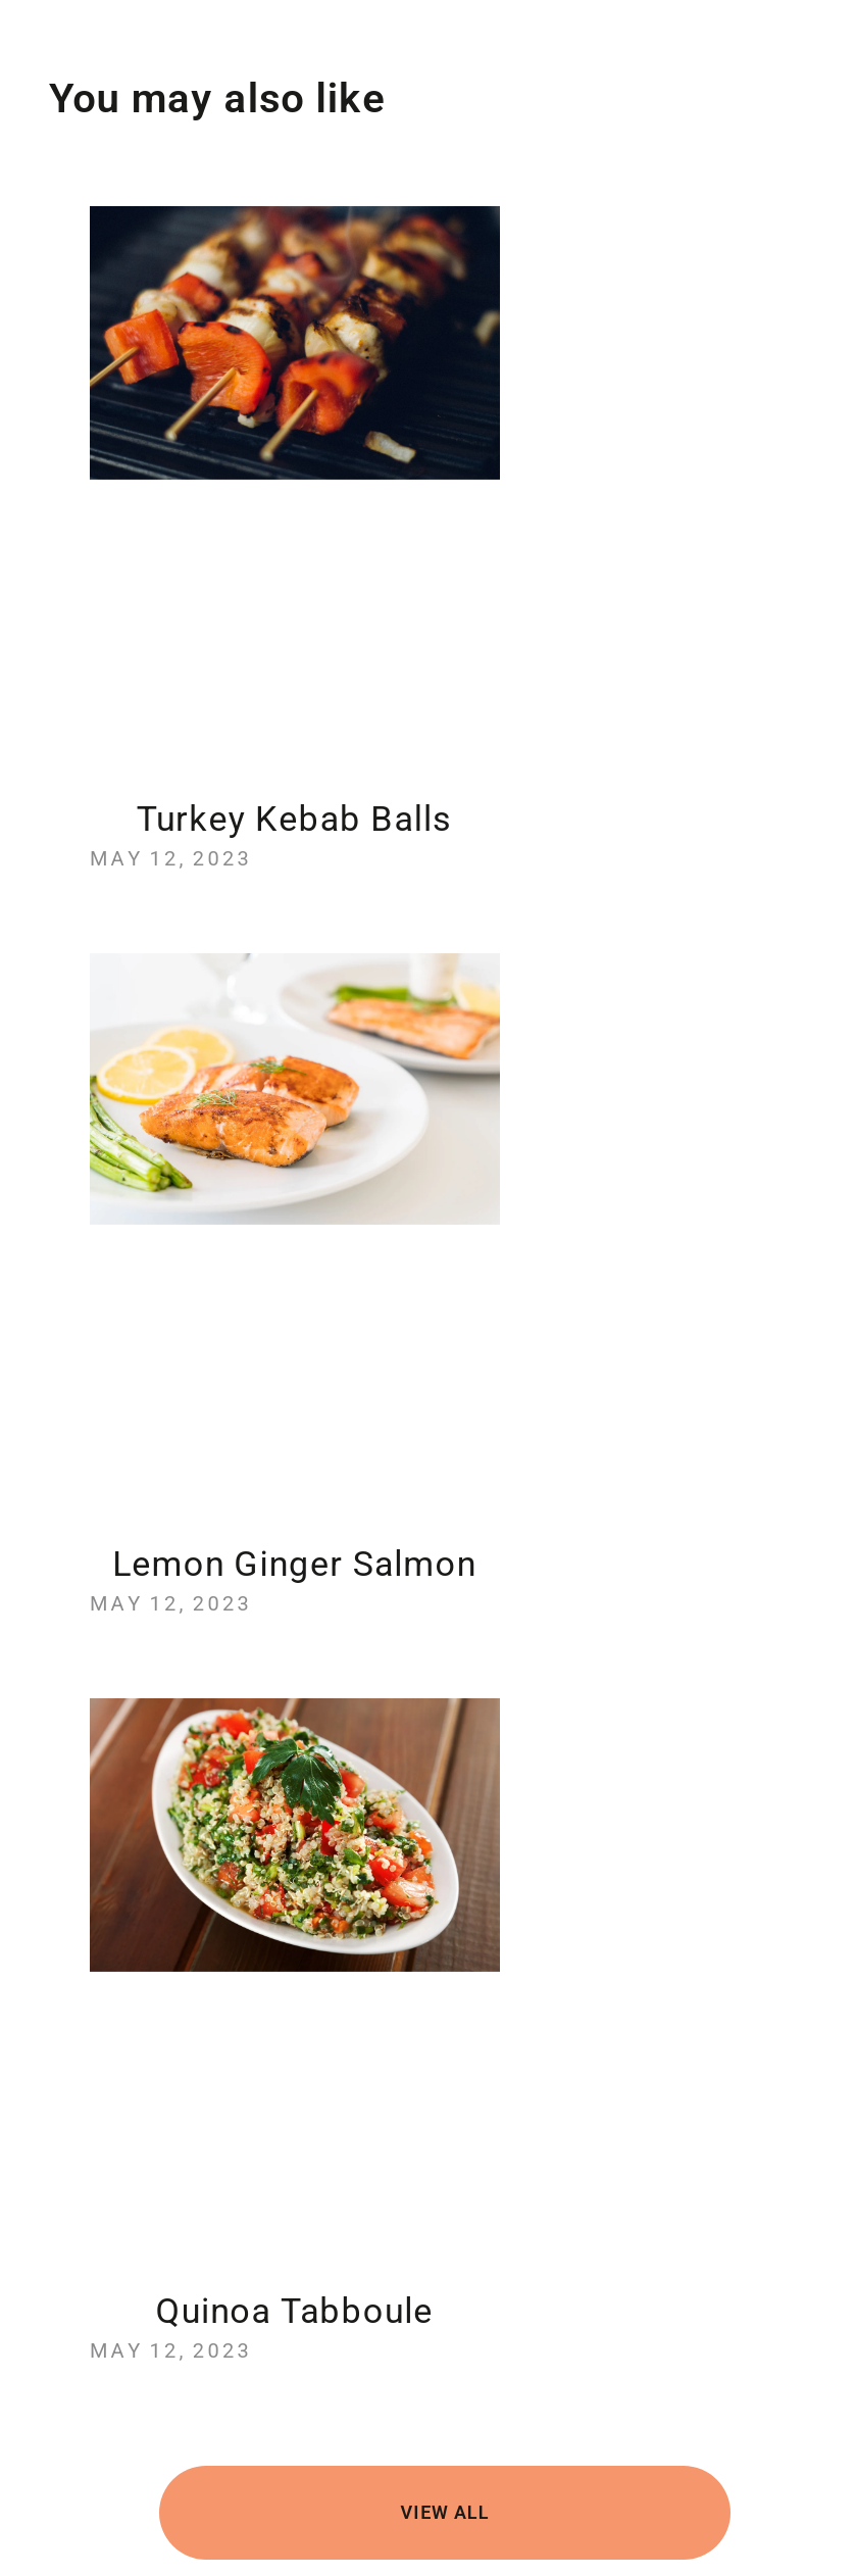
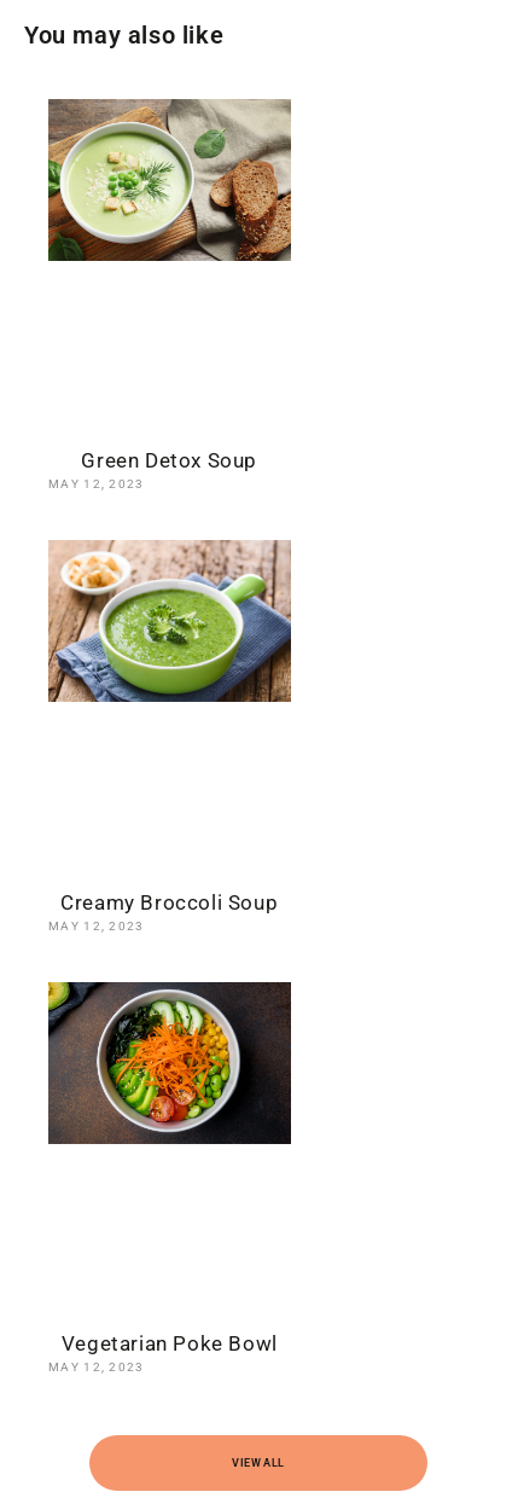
- [image]
+ [image]

- Turkey Kebab Balls
+ Green Detox Soup

- [image]
+ [image]

- Lemon Ginger Salmon
+ Creamy Broccoli Soup

- [image]
+ [image]

- Quinoa Tabboule
+ Vegetarian Poke Bowl
